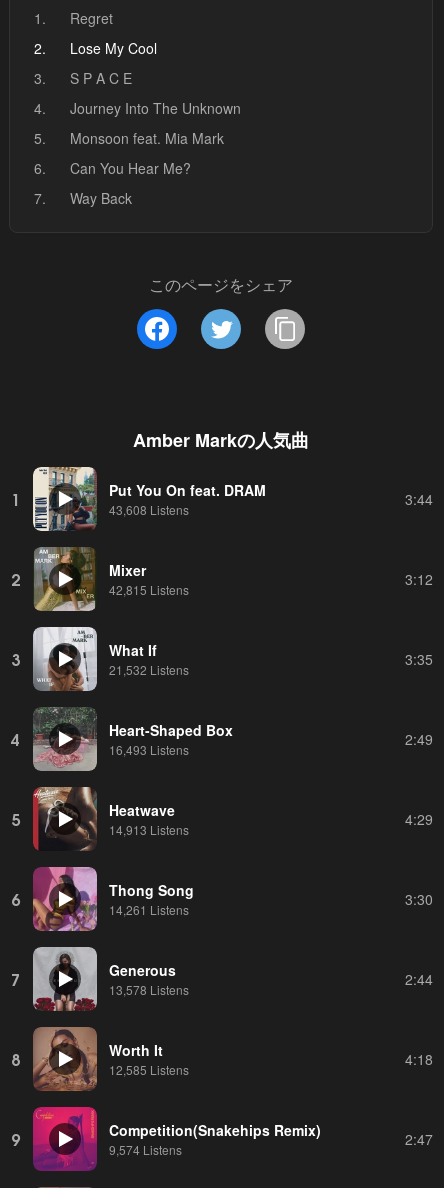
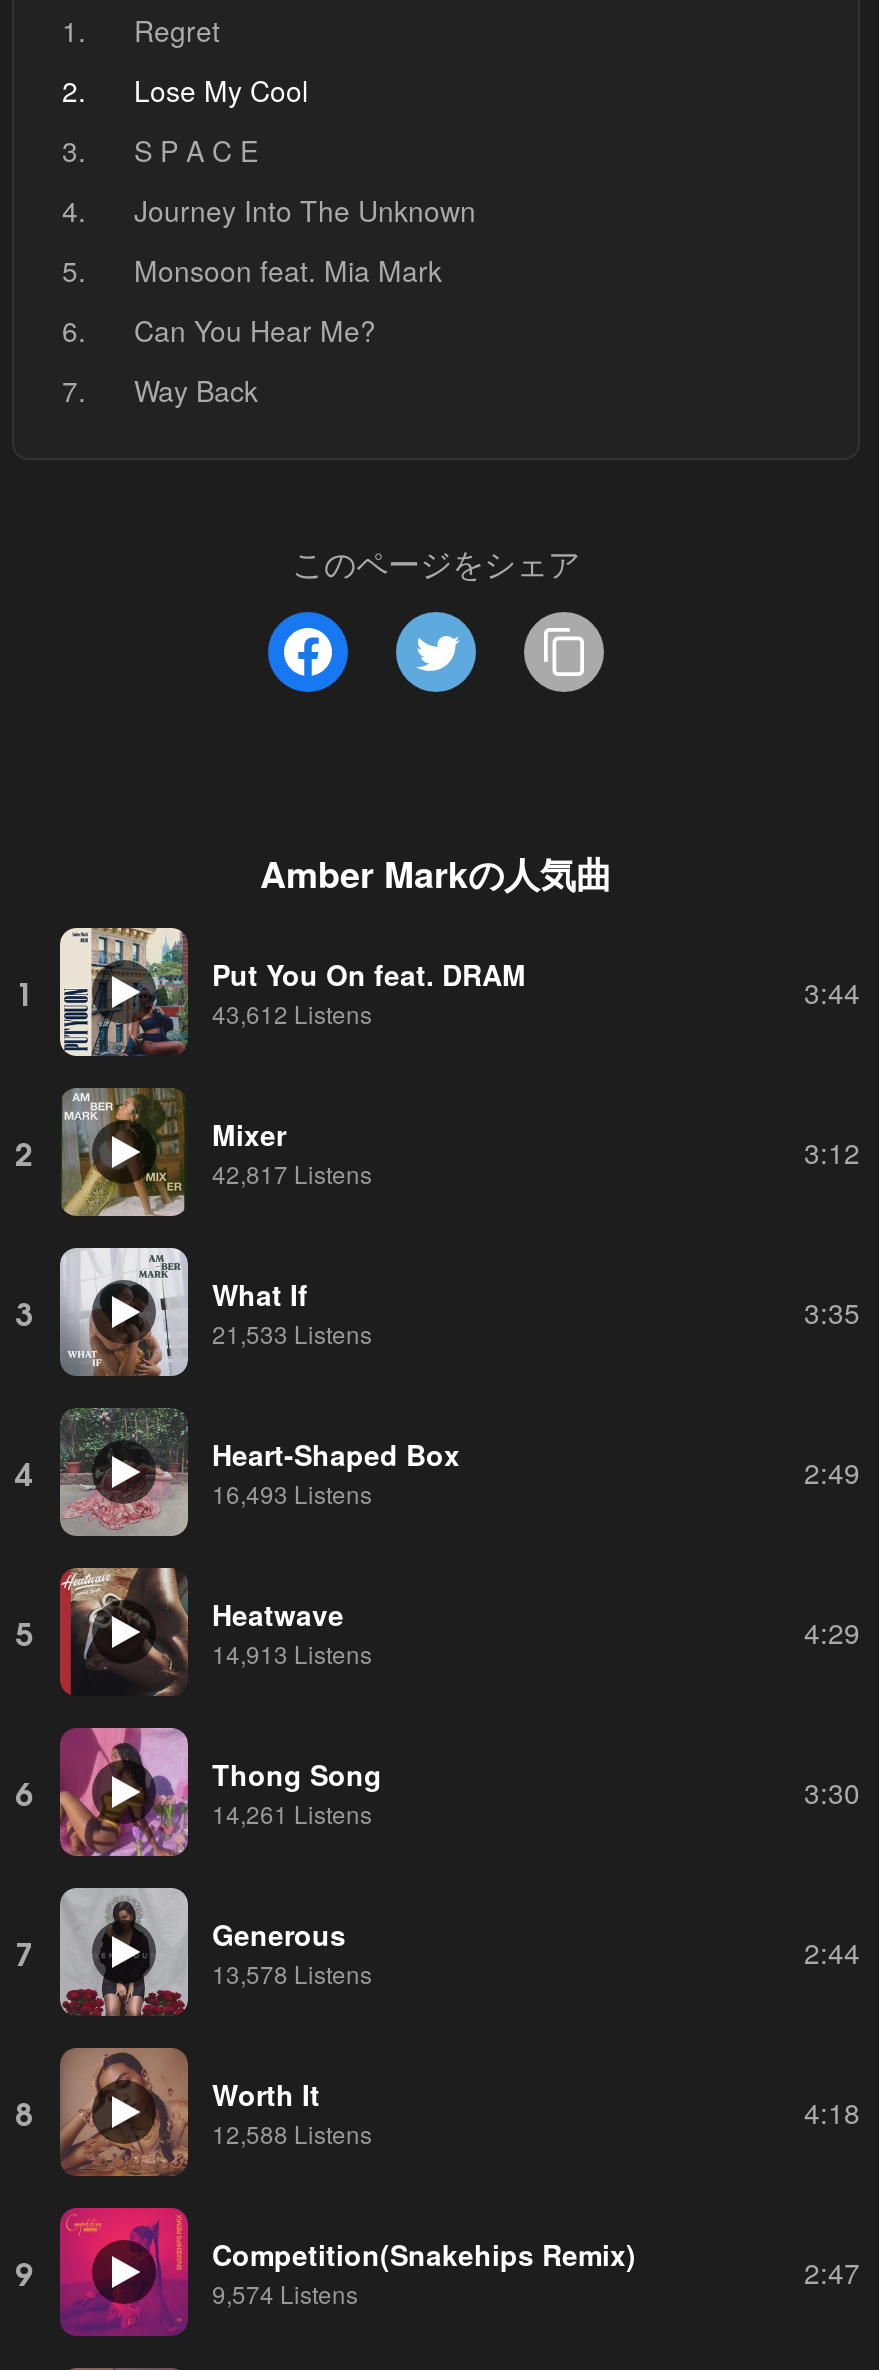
- 43,608 Listens
+ 43,612 Listens

- 42,815 Listens
+ 42,817 Listens

- 21,532 Listens
+ 21,533 Listens

- 12,585 Listens
+ 12,588 Listens
